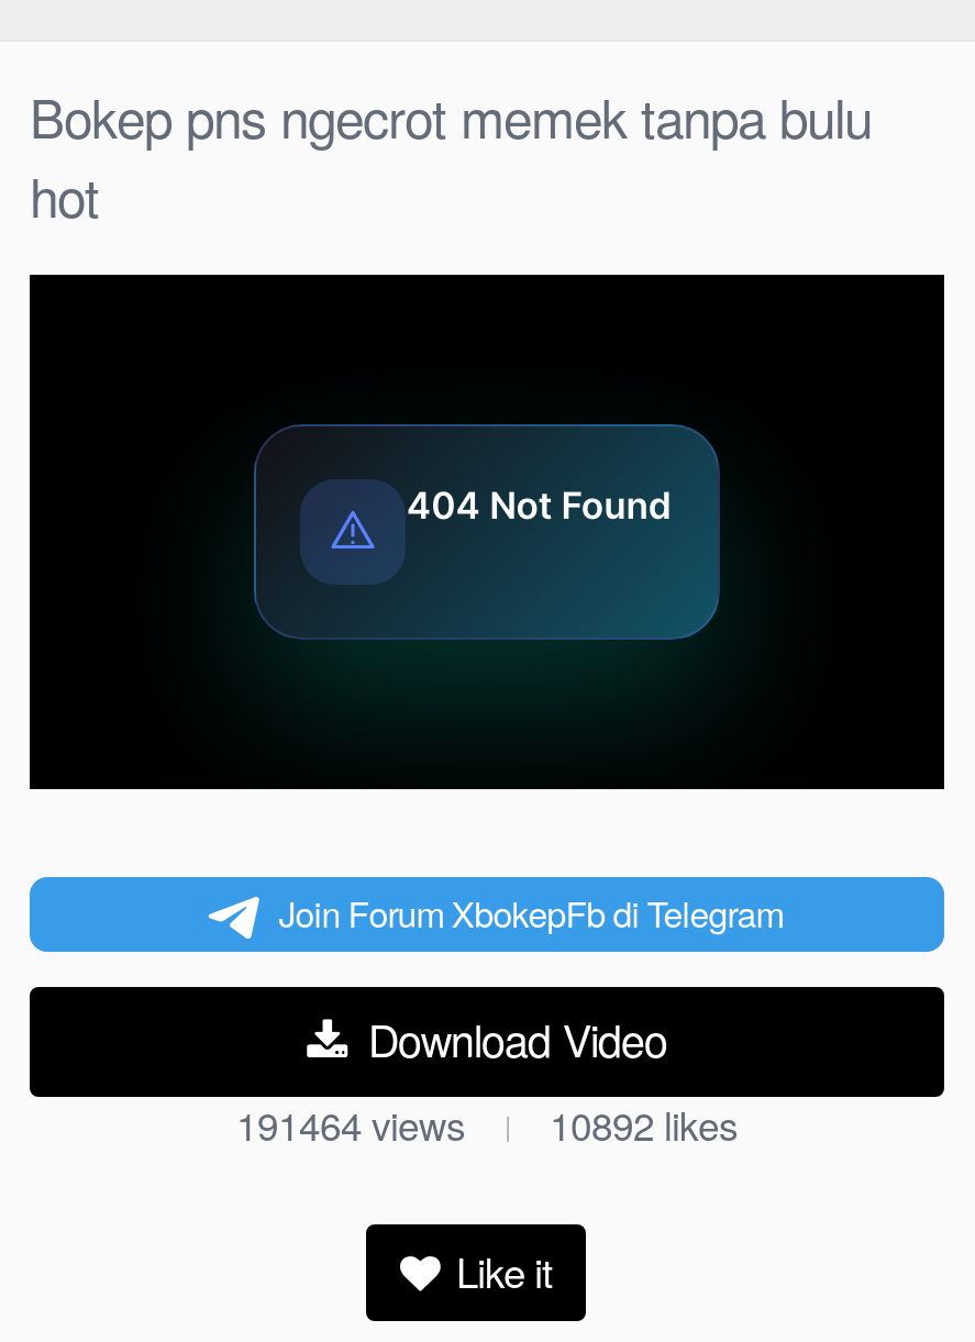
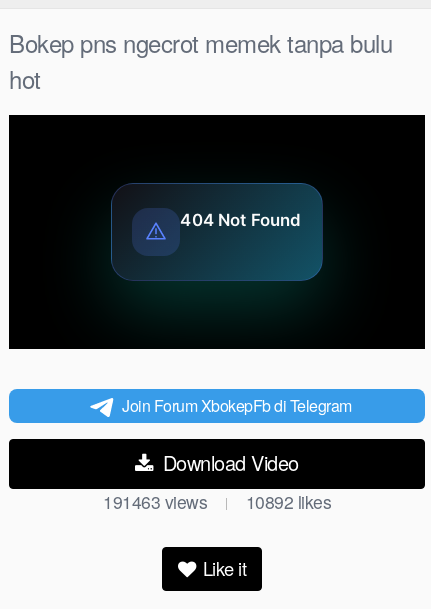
- 191464views
+ 191463views
